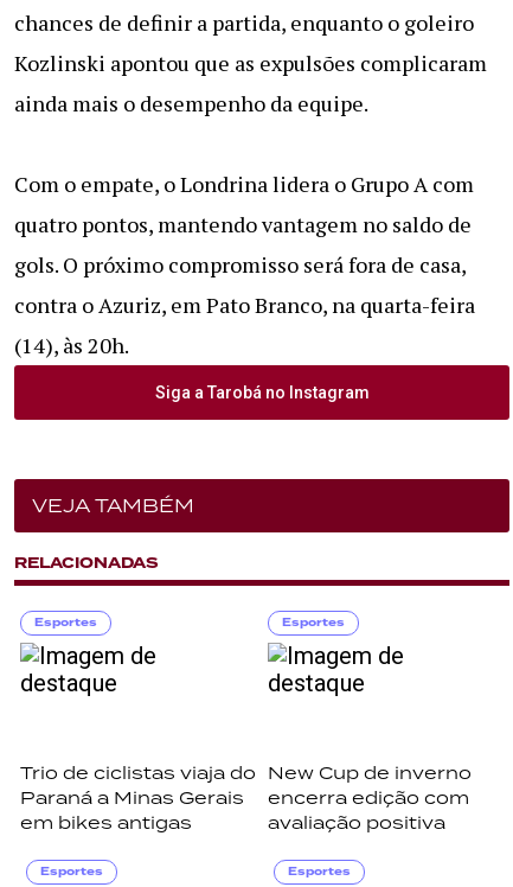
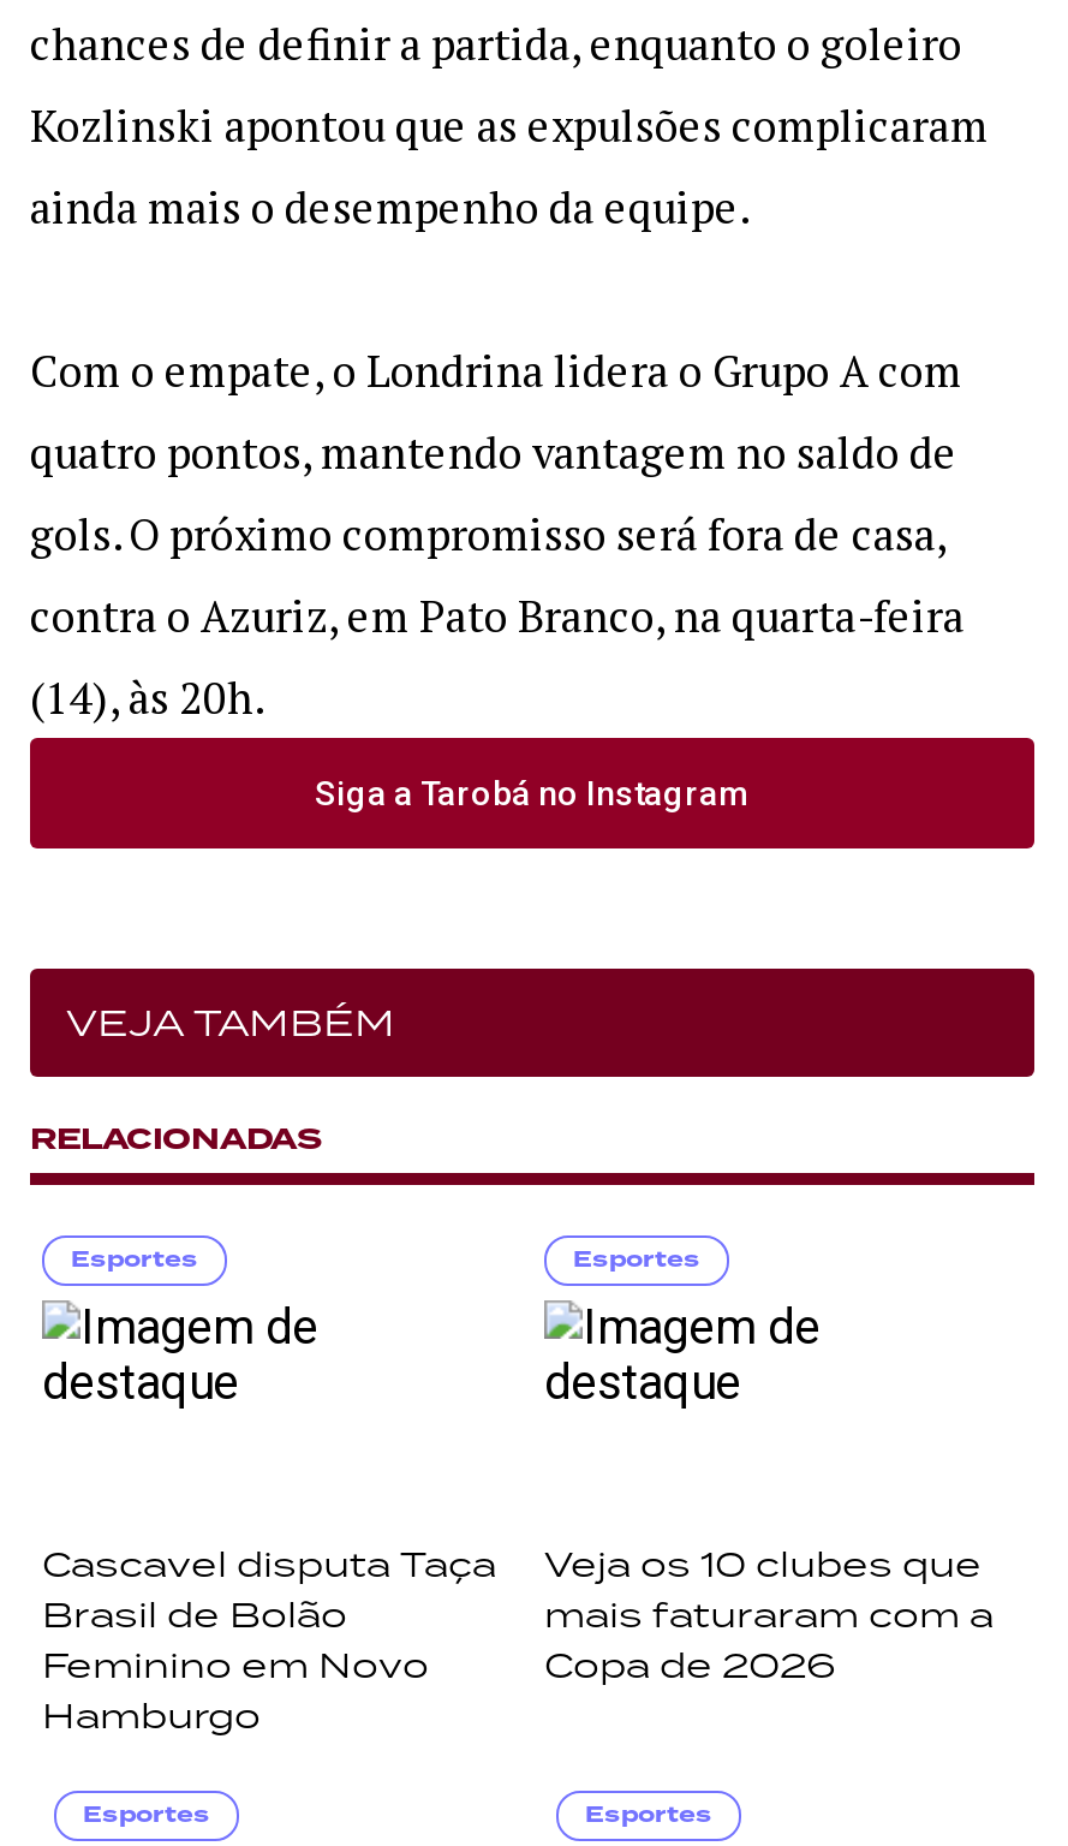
- Trio de ciclistas viaja do
- Paraná a Minas Gerais
- em bikes antigas
+ Cascavel disputa Taça
+ Brasil de Bolão
+ Feminino em Novo
+ Hamburgo

- New Cup de inverno
- encerra edição com
- avaliação positiva
+ Veja os 10 clubes que
+ mais faturaram com a
+ Copa de 2026
